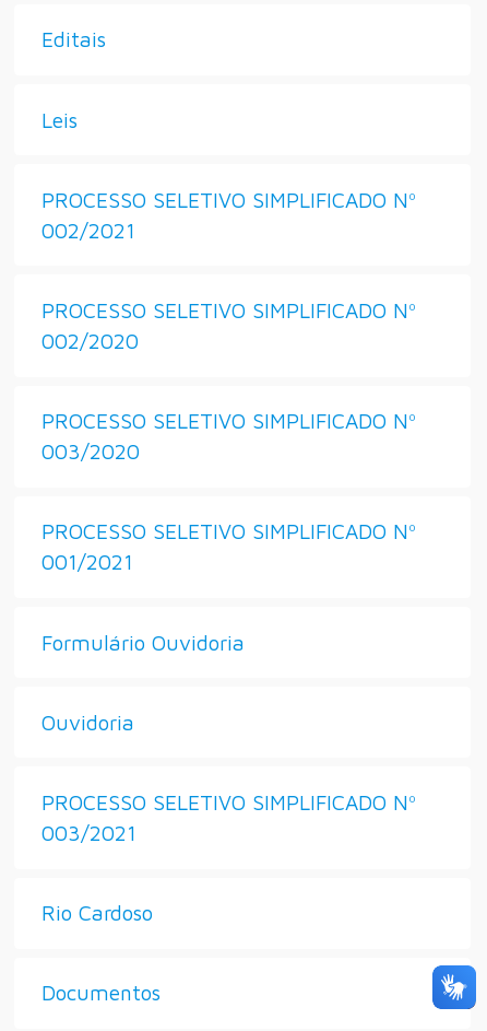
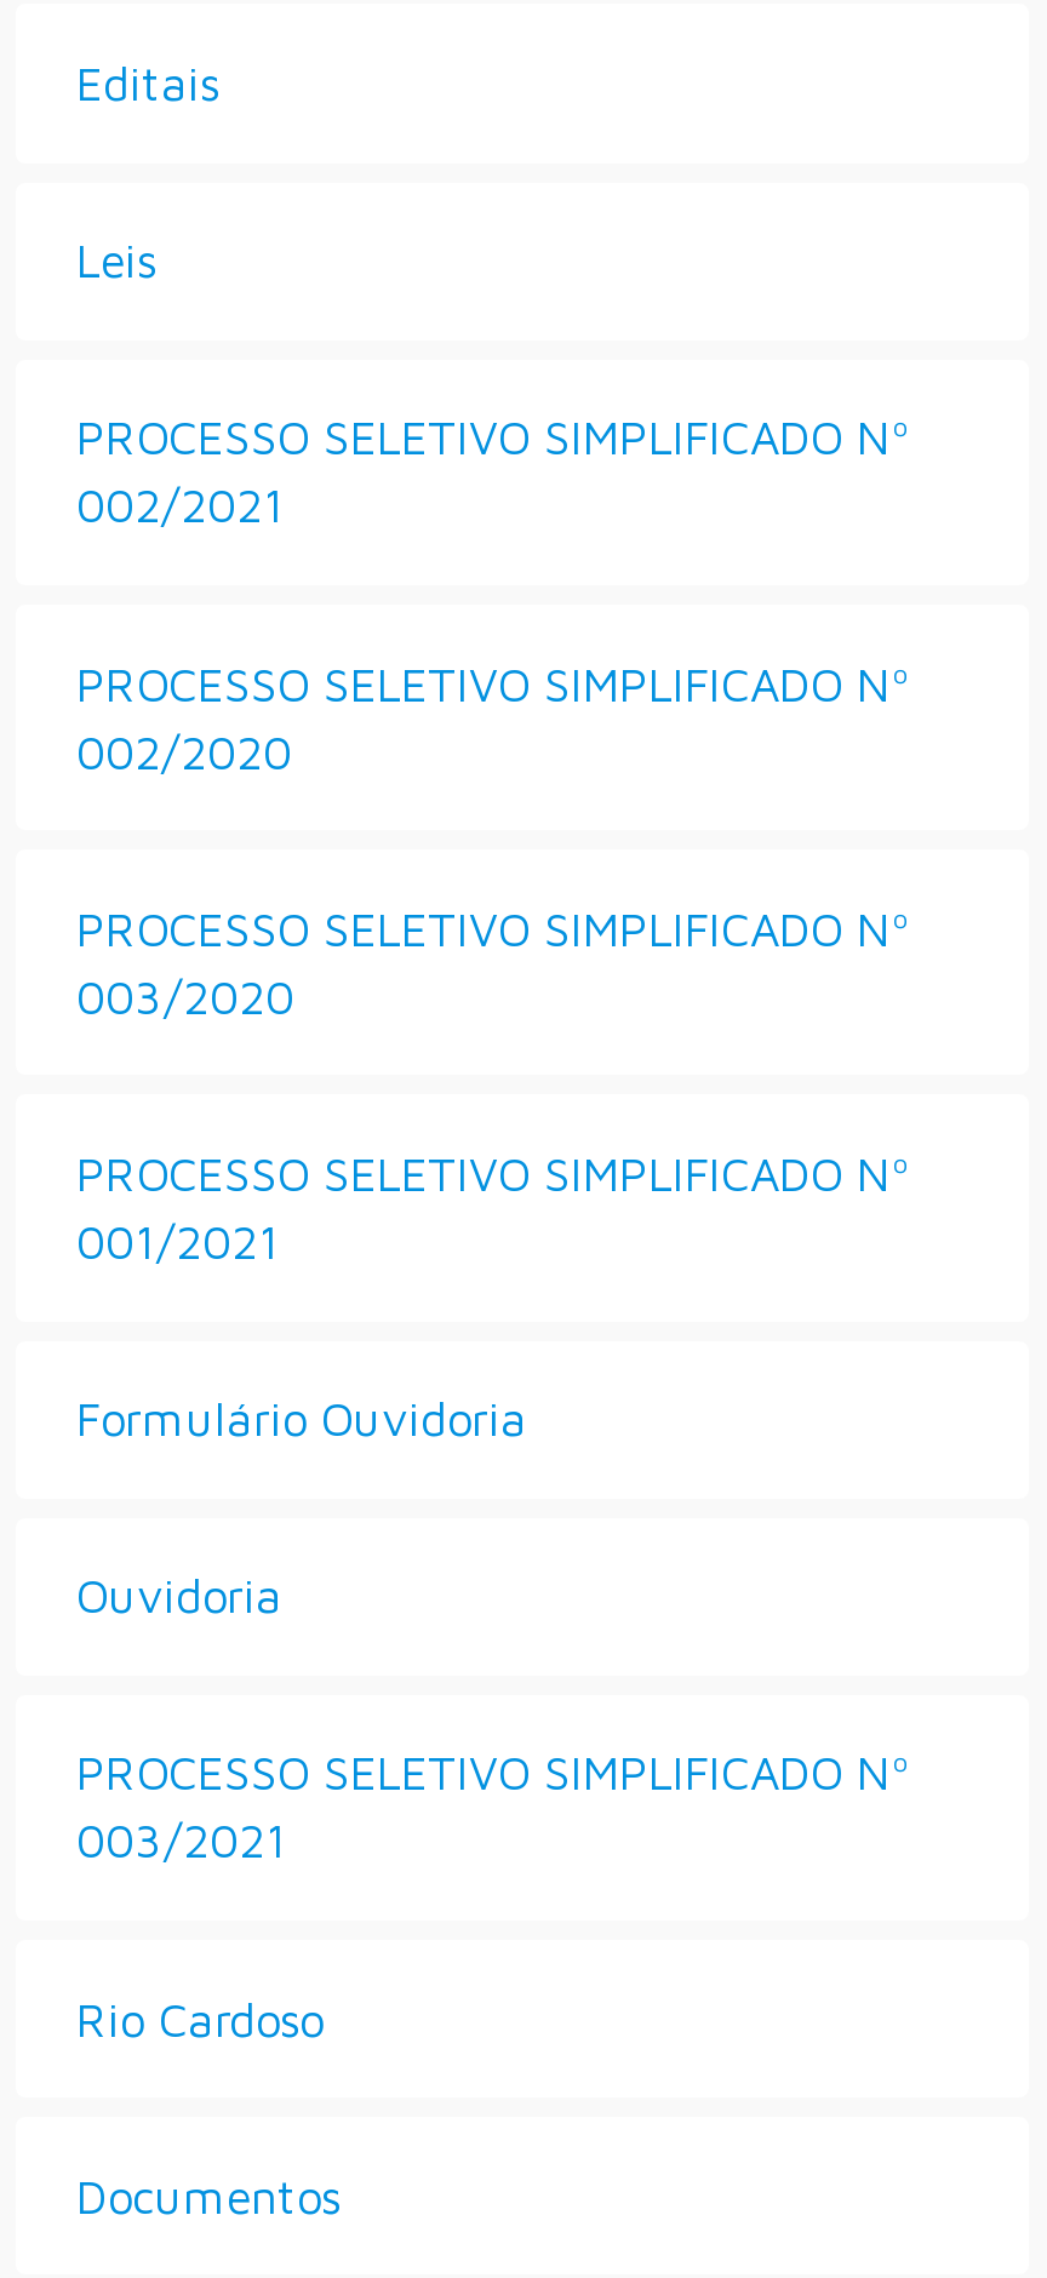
- [image]
